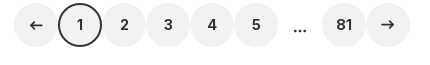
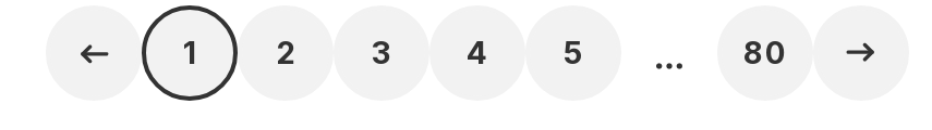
- 81
+ 80
